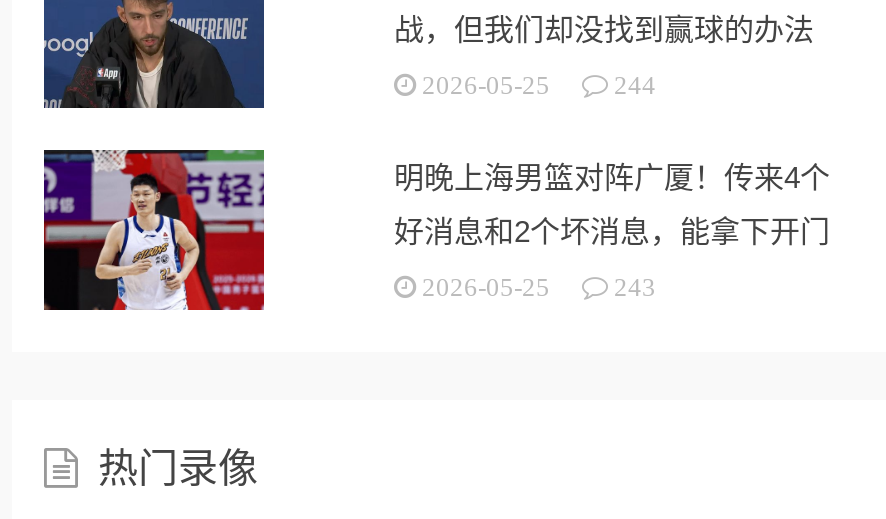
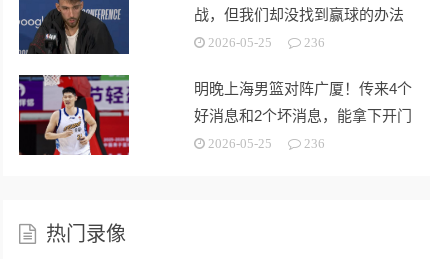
- 244
+ 236

- 243
+ 236
